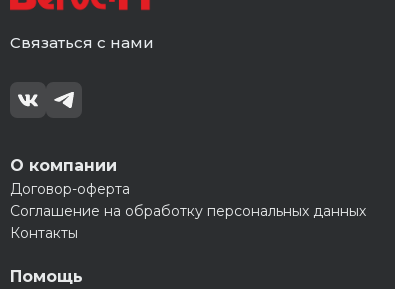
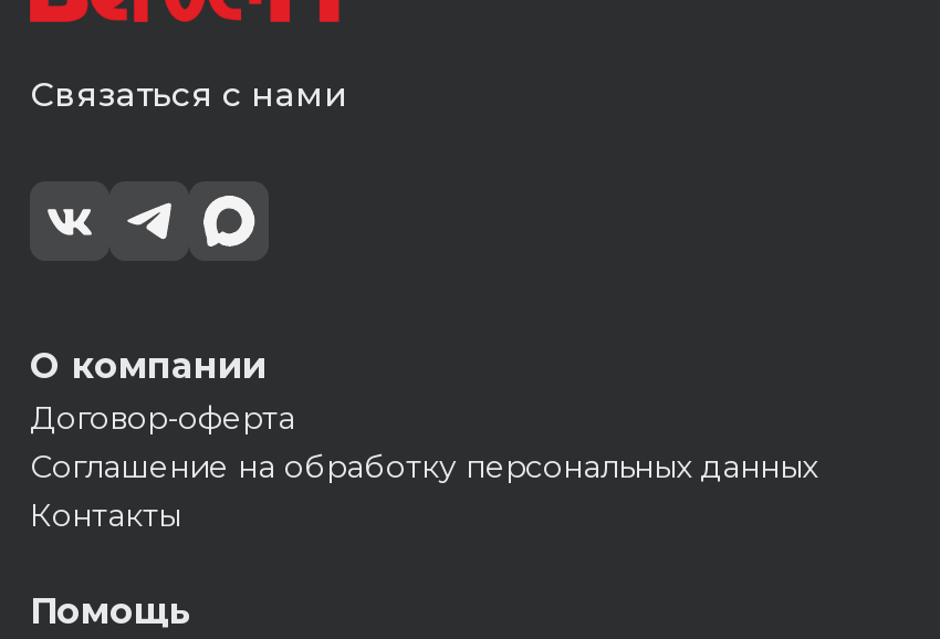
+ [image]
